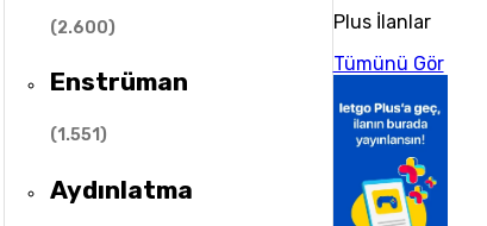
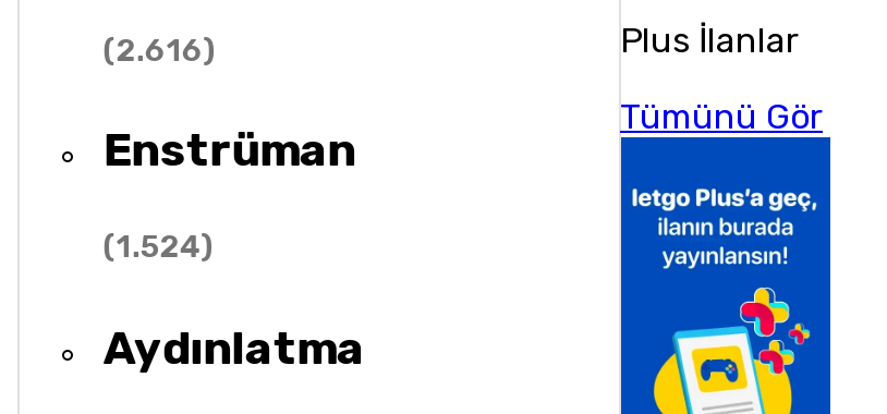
- (2.600)
+ (2.616)

- (1.551)
+ (1.524)
